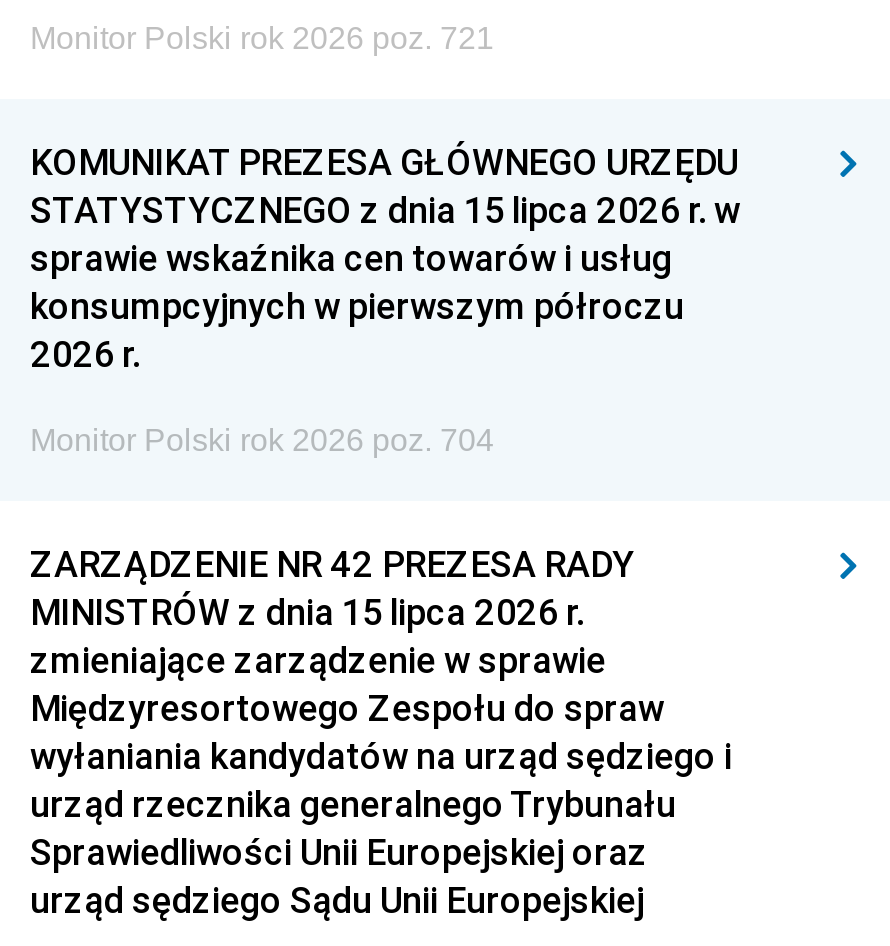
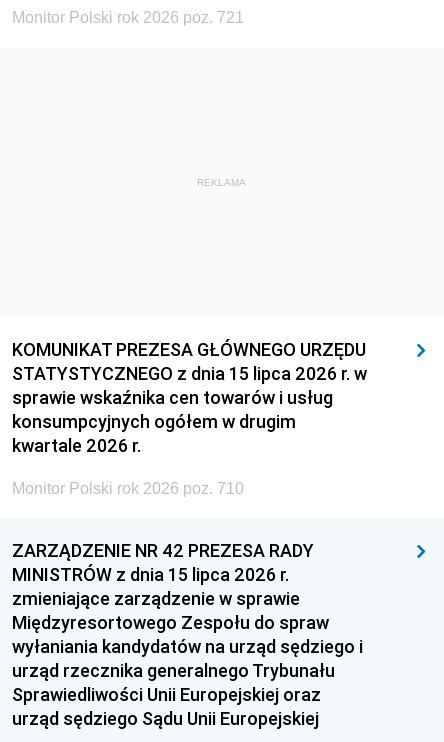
+ REKLAMA

- konsumpcyjnych w pierwszym półroczu
- 2026 r.
+ konsumpcyjnych ogółem w drugim
+ kwartale 2026 r.

- Monitor Polski rok 2026 poz. 704
+ Monitor Polski rok 2026 poz. 710
